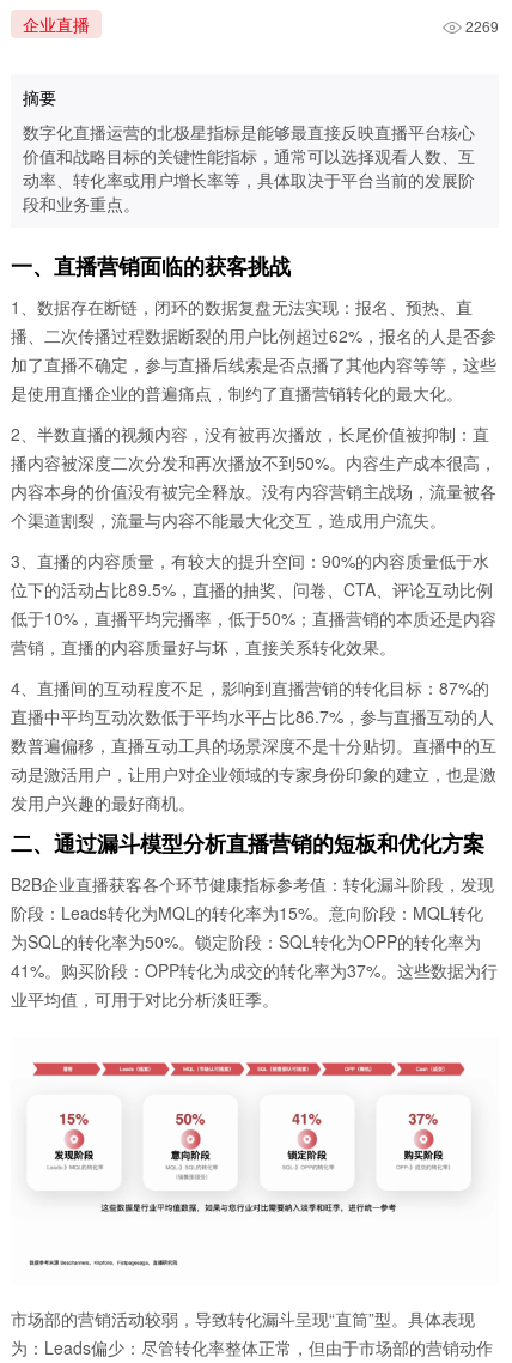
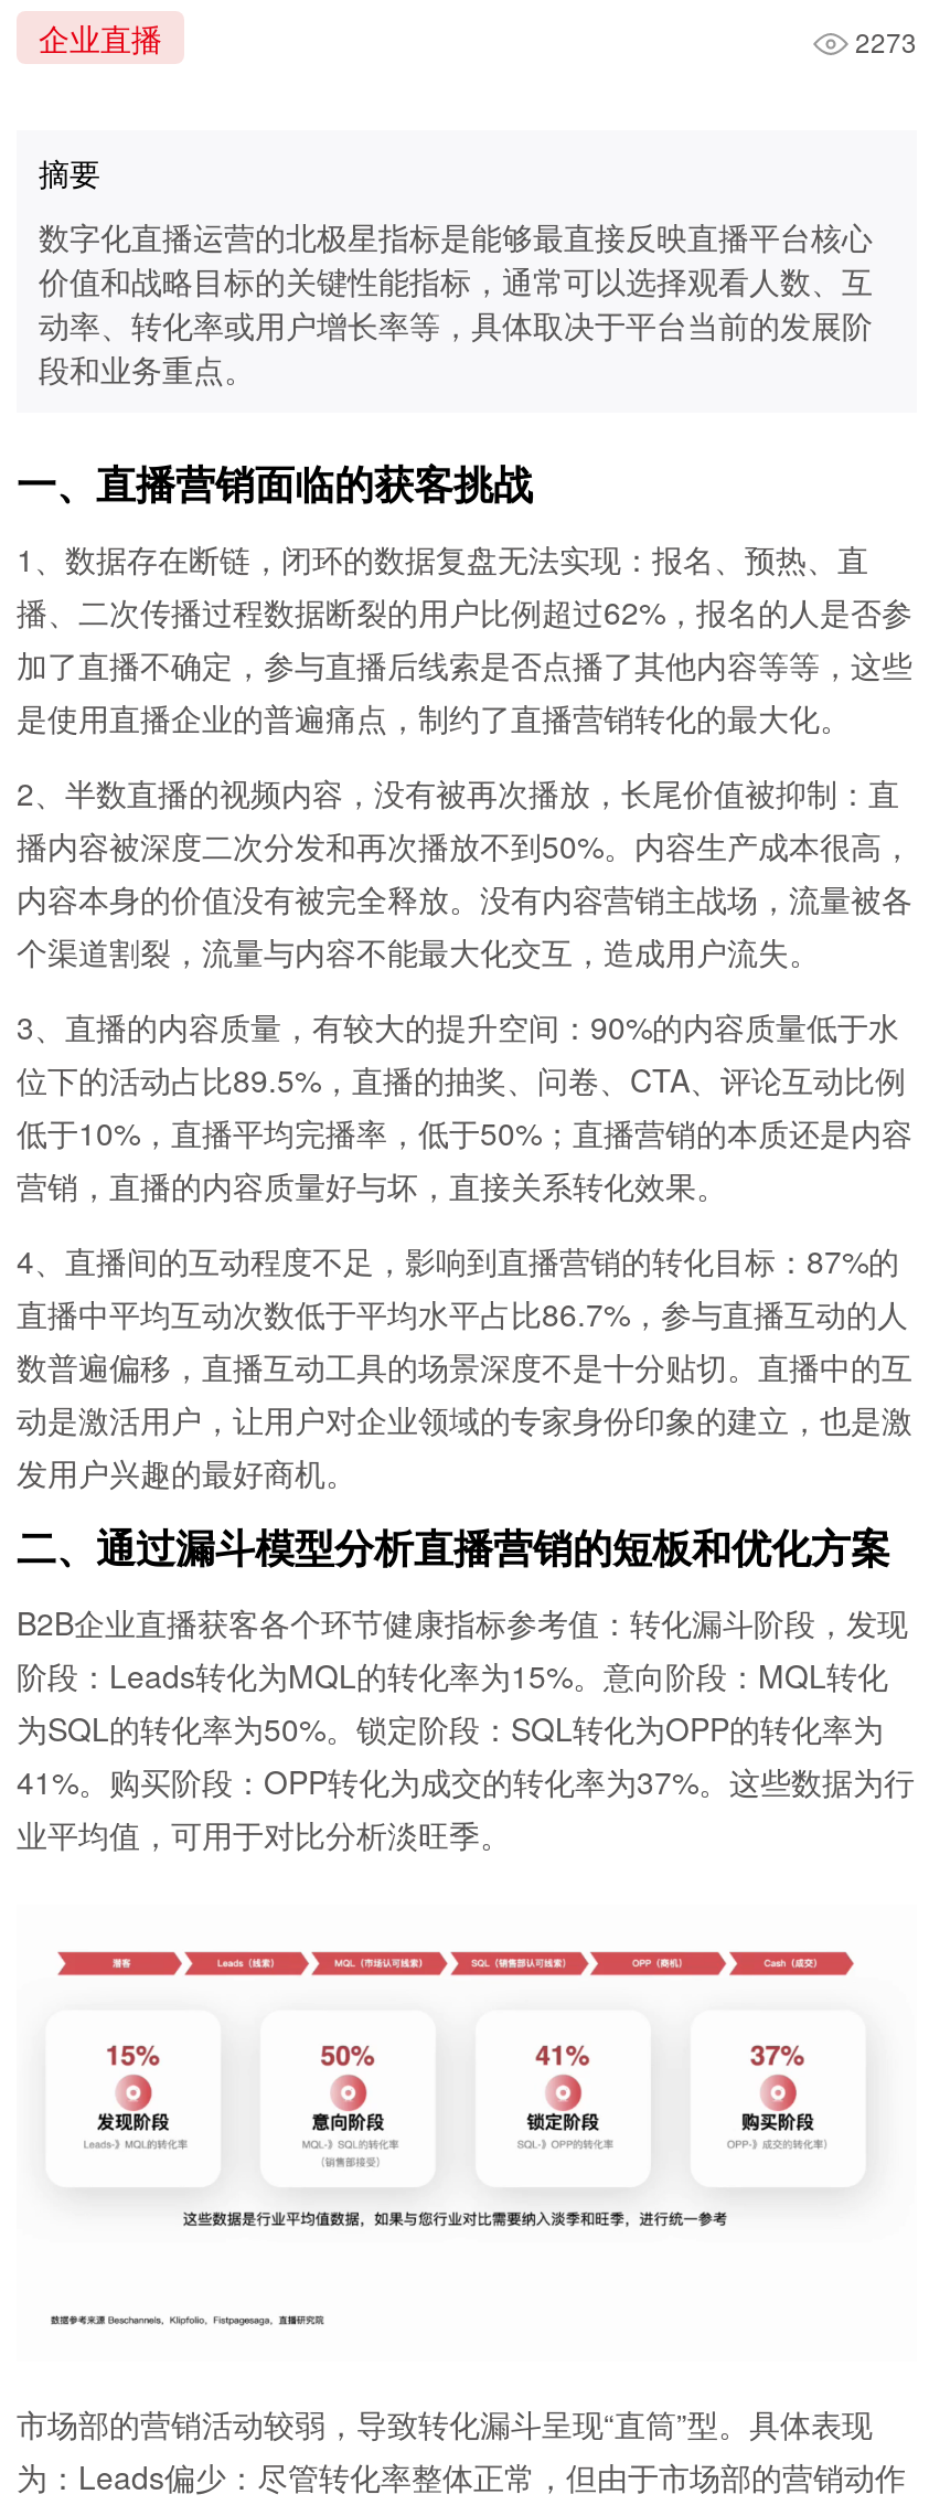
- 2269
+ 2273
